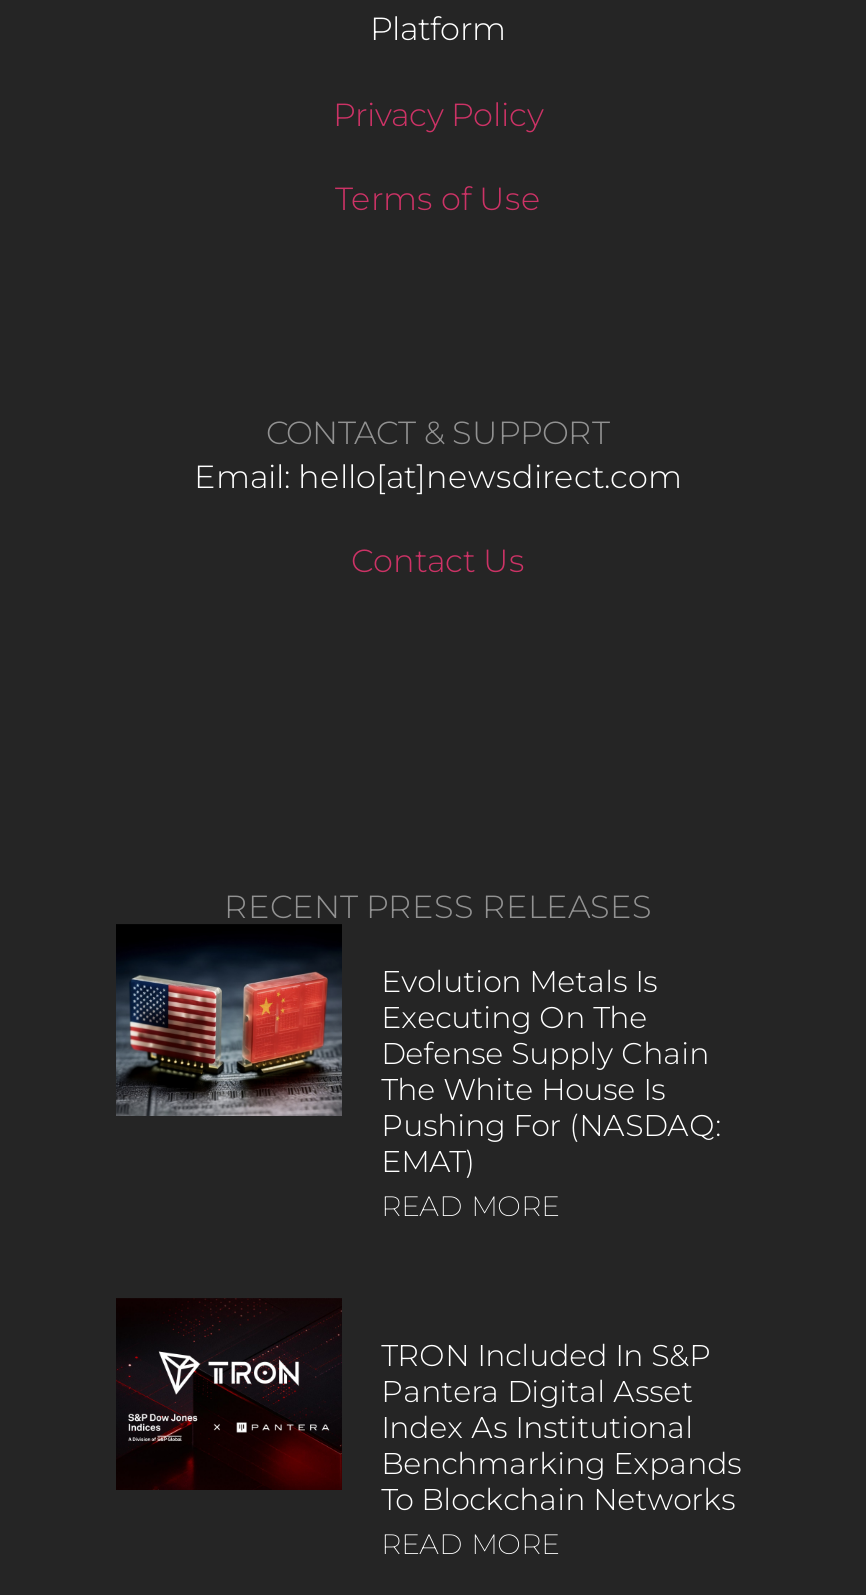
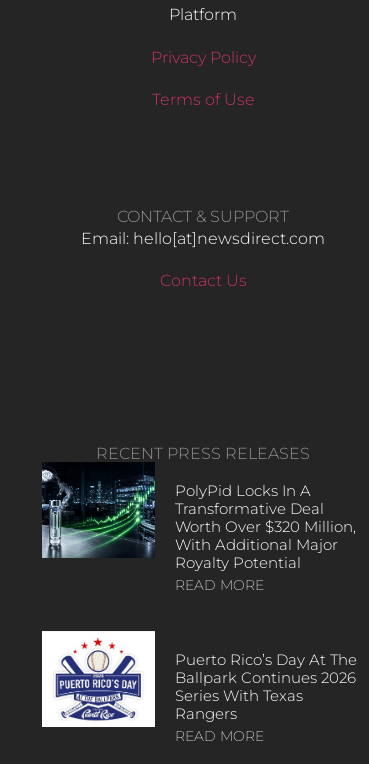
- [image]
- Evolution Metals Is
- Executing On The
- Defense Supply Chain
- The White House Is
- Pushing For (NASDAQ:
- EMAT)
+ [image]
+ PolyPid Locks In A
+ Transformative Deal
+ Worth Over $320 Million,
+ With Additional Major
+ Royalty Potential

- [image]
- TRON Included In S&P
- Pantera Digital Asset
- Index As Institutional
- Benchmarking Expands
- To Blockchain Networks
+ [image]
+ Puerto Rico’s Day At The
+ Ballpark Continues 2026
+ Series With Texas
+ Rangers
